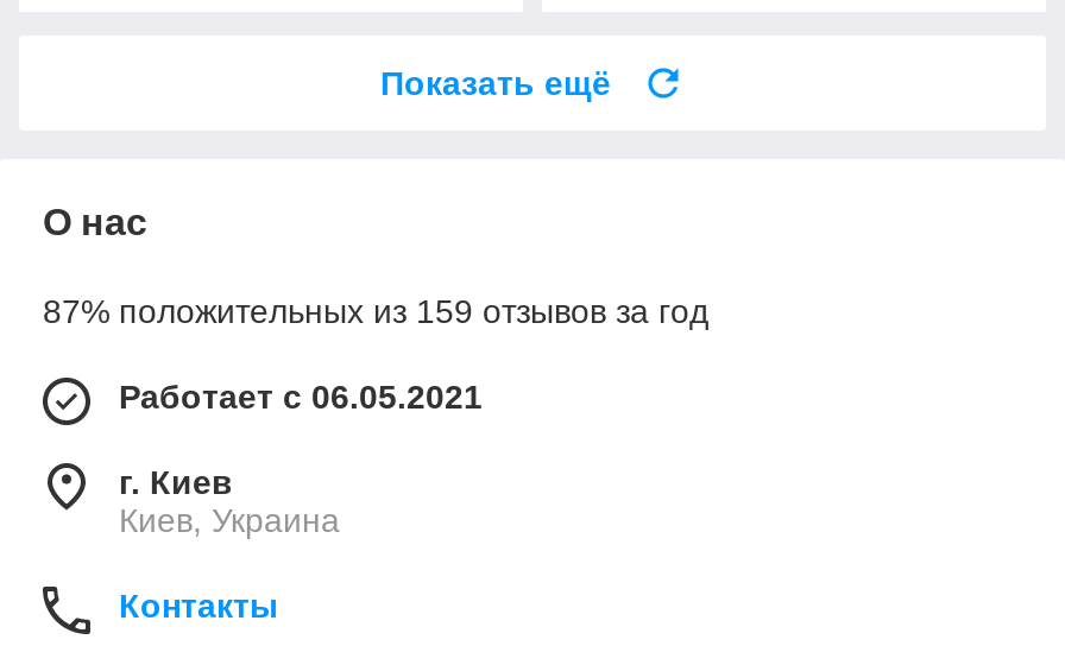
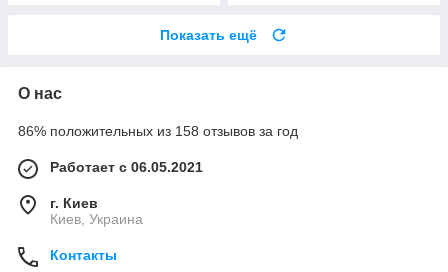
- 87% положительных из 159 отзывов за год
+ 86% положительных из 158 отзывов за год
